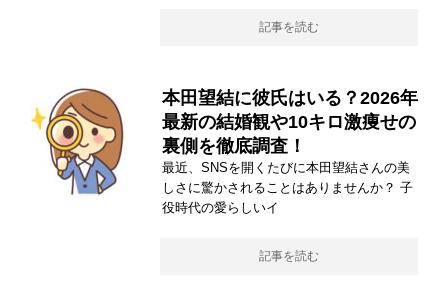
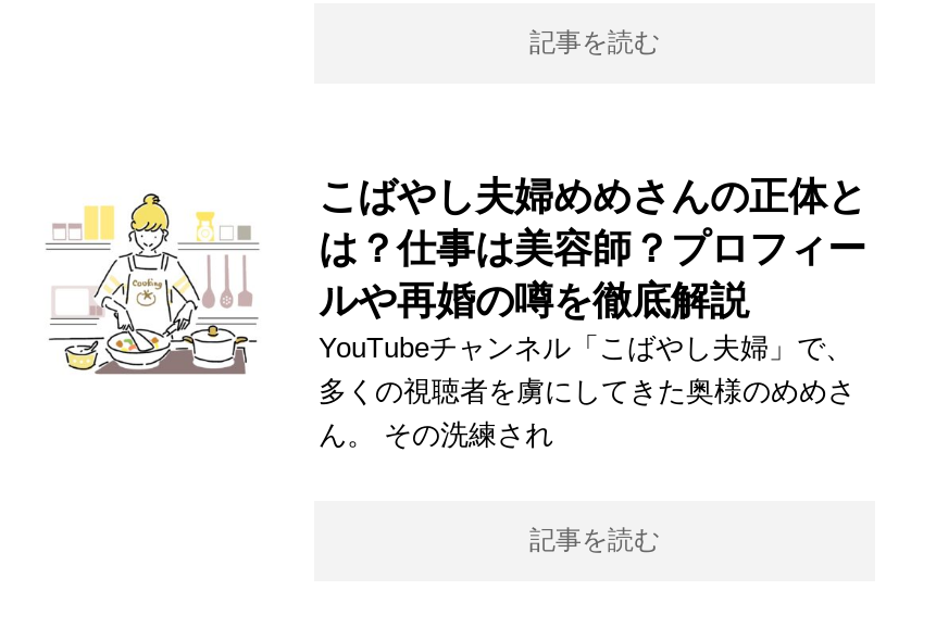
- [image]
- 本田望結に彼氏はいる？2026年
- 最新の結婚観や10キロ激痩せの
- 裏側を徹底調査！
- 最近、SNSを開くたびに本田望結さんの美
- しさに驚かされることはありませんか？ 子
- 役時代の愛らしいイ
+ [image]
+ こばやし夫婦めめさんの正体と
+ は？仕事は美容師？プロフィー
+ ルや再婚の噂を徹底解説
+ YouTubeチャンネル「こばやし夫婦」で、
+ 多くの視聴者を虜にしてきた奥様のめめさ
+ ん。 その洗練され
